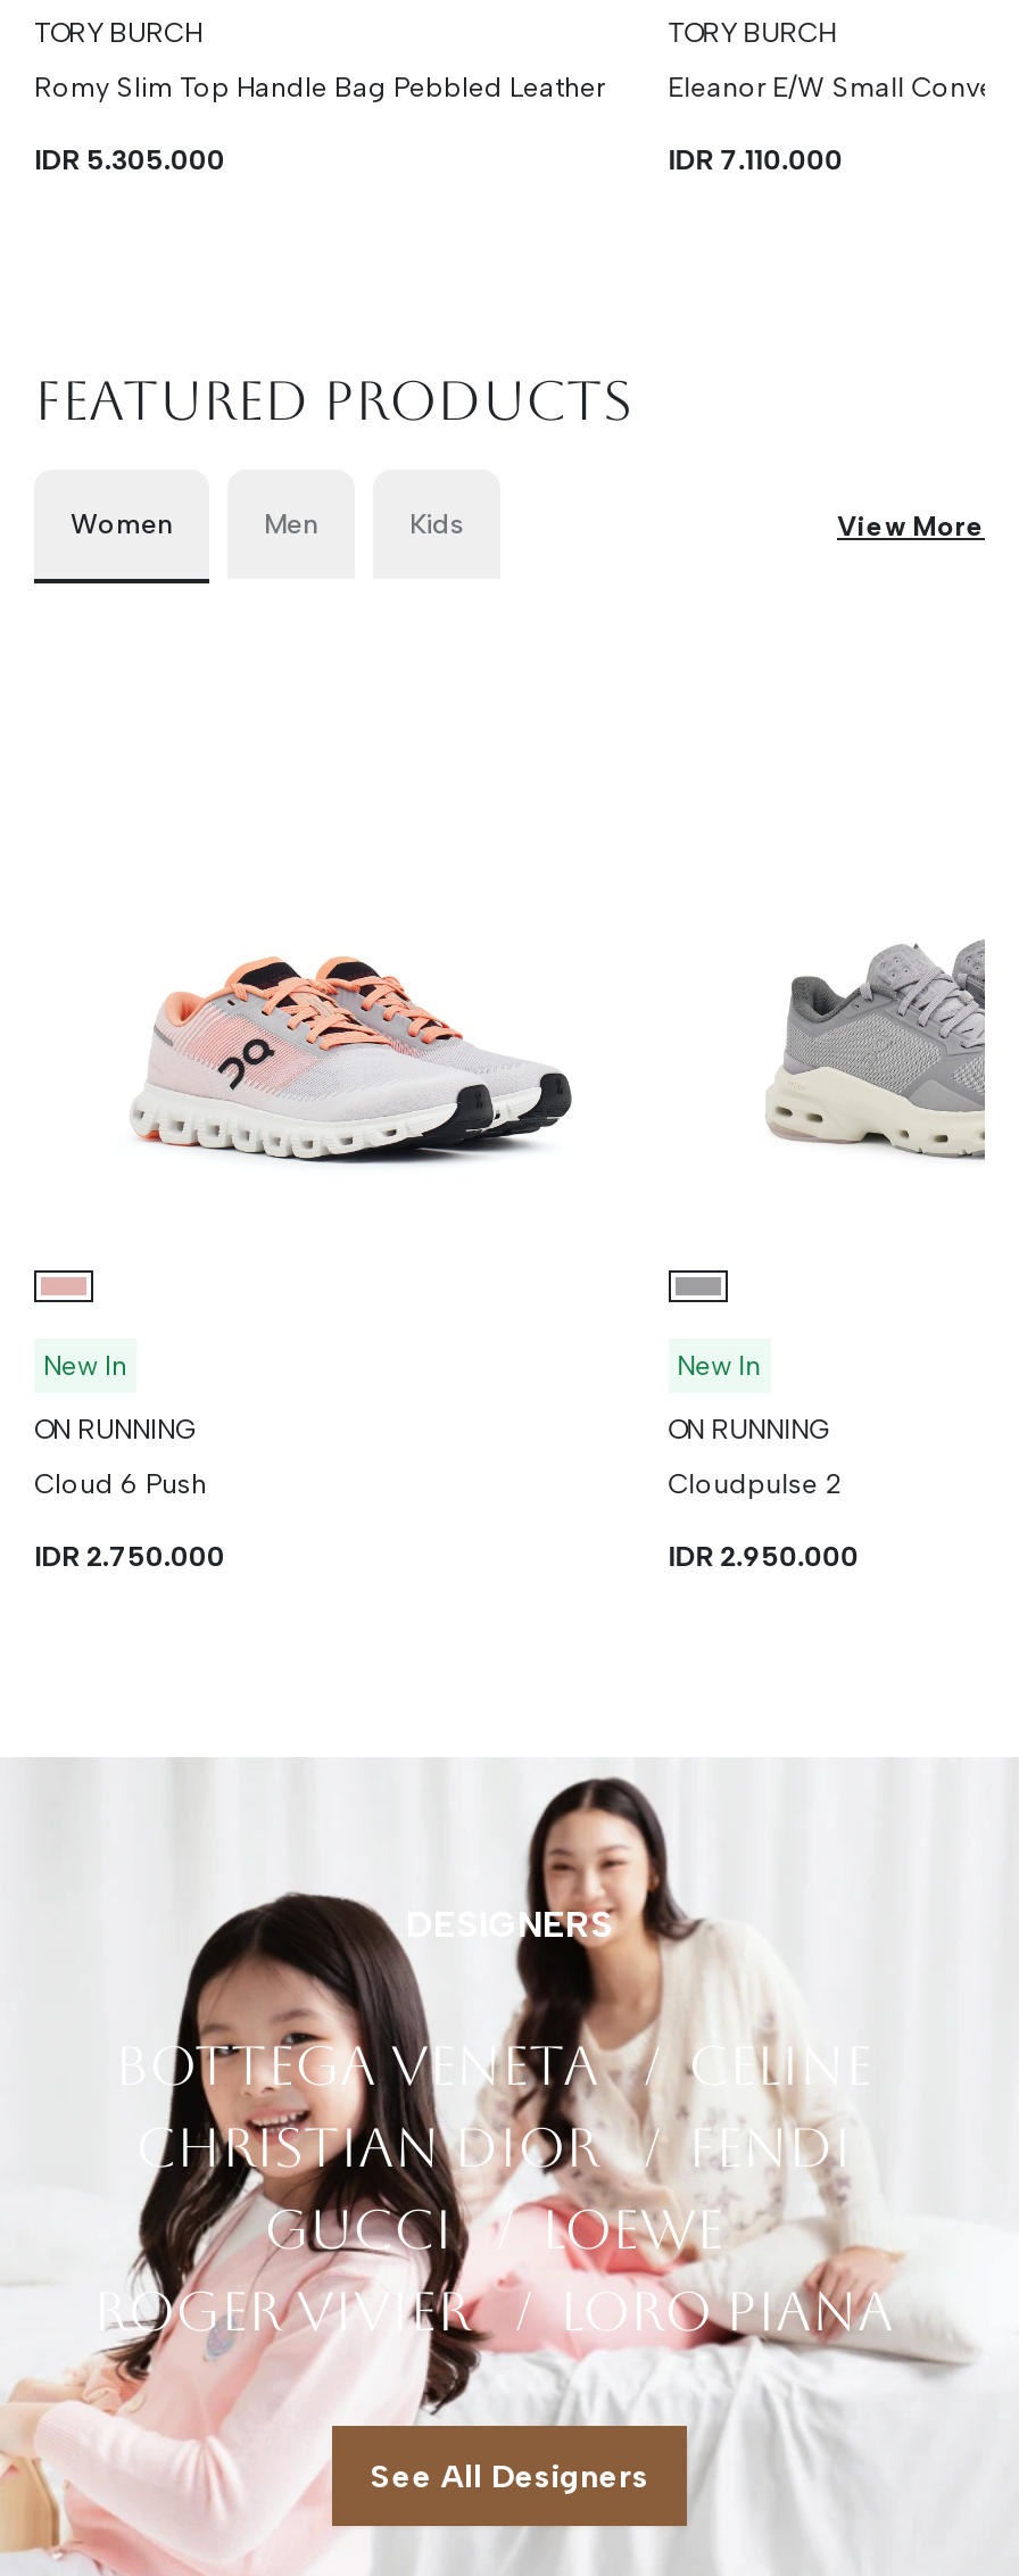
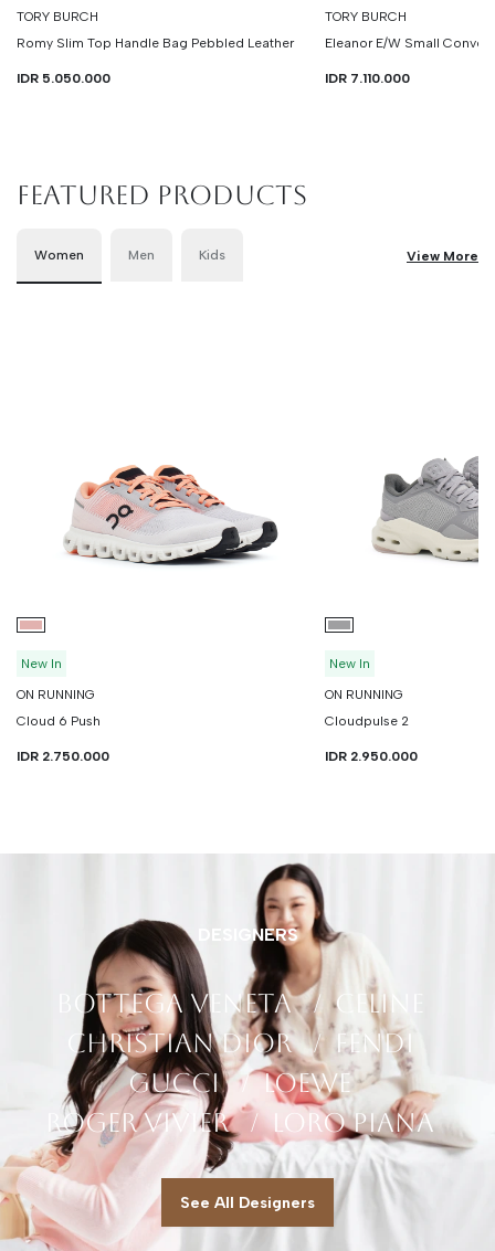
- IDR 5.305.000
+ IDR 5.050.000
